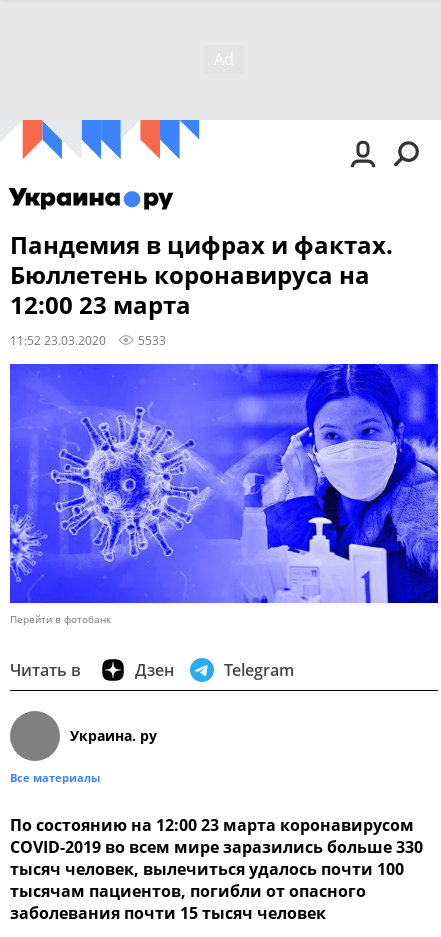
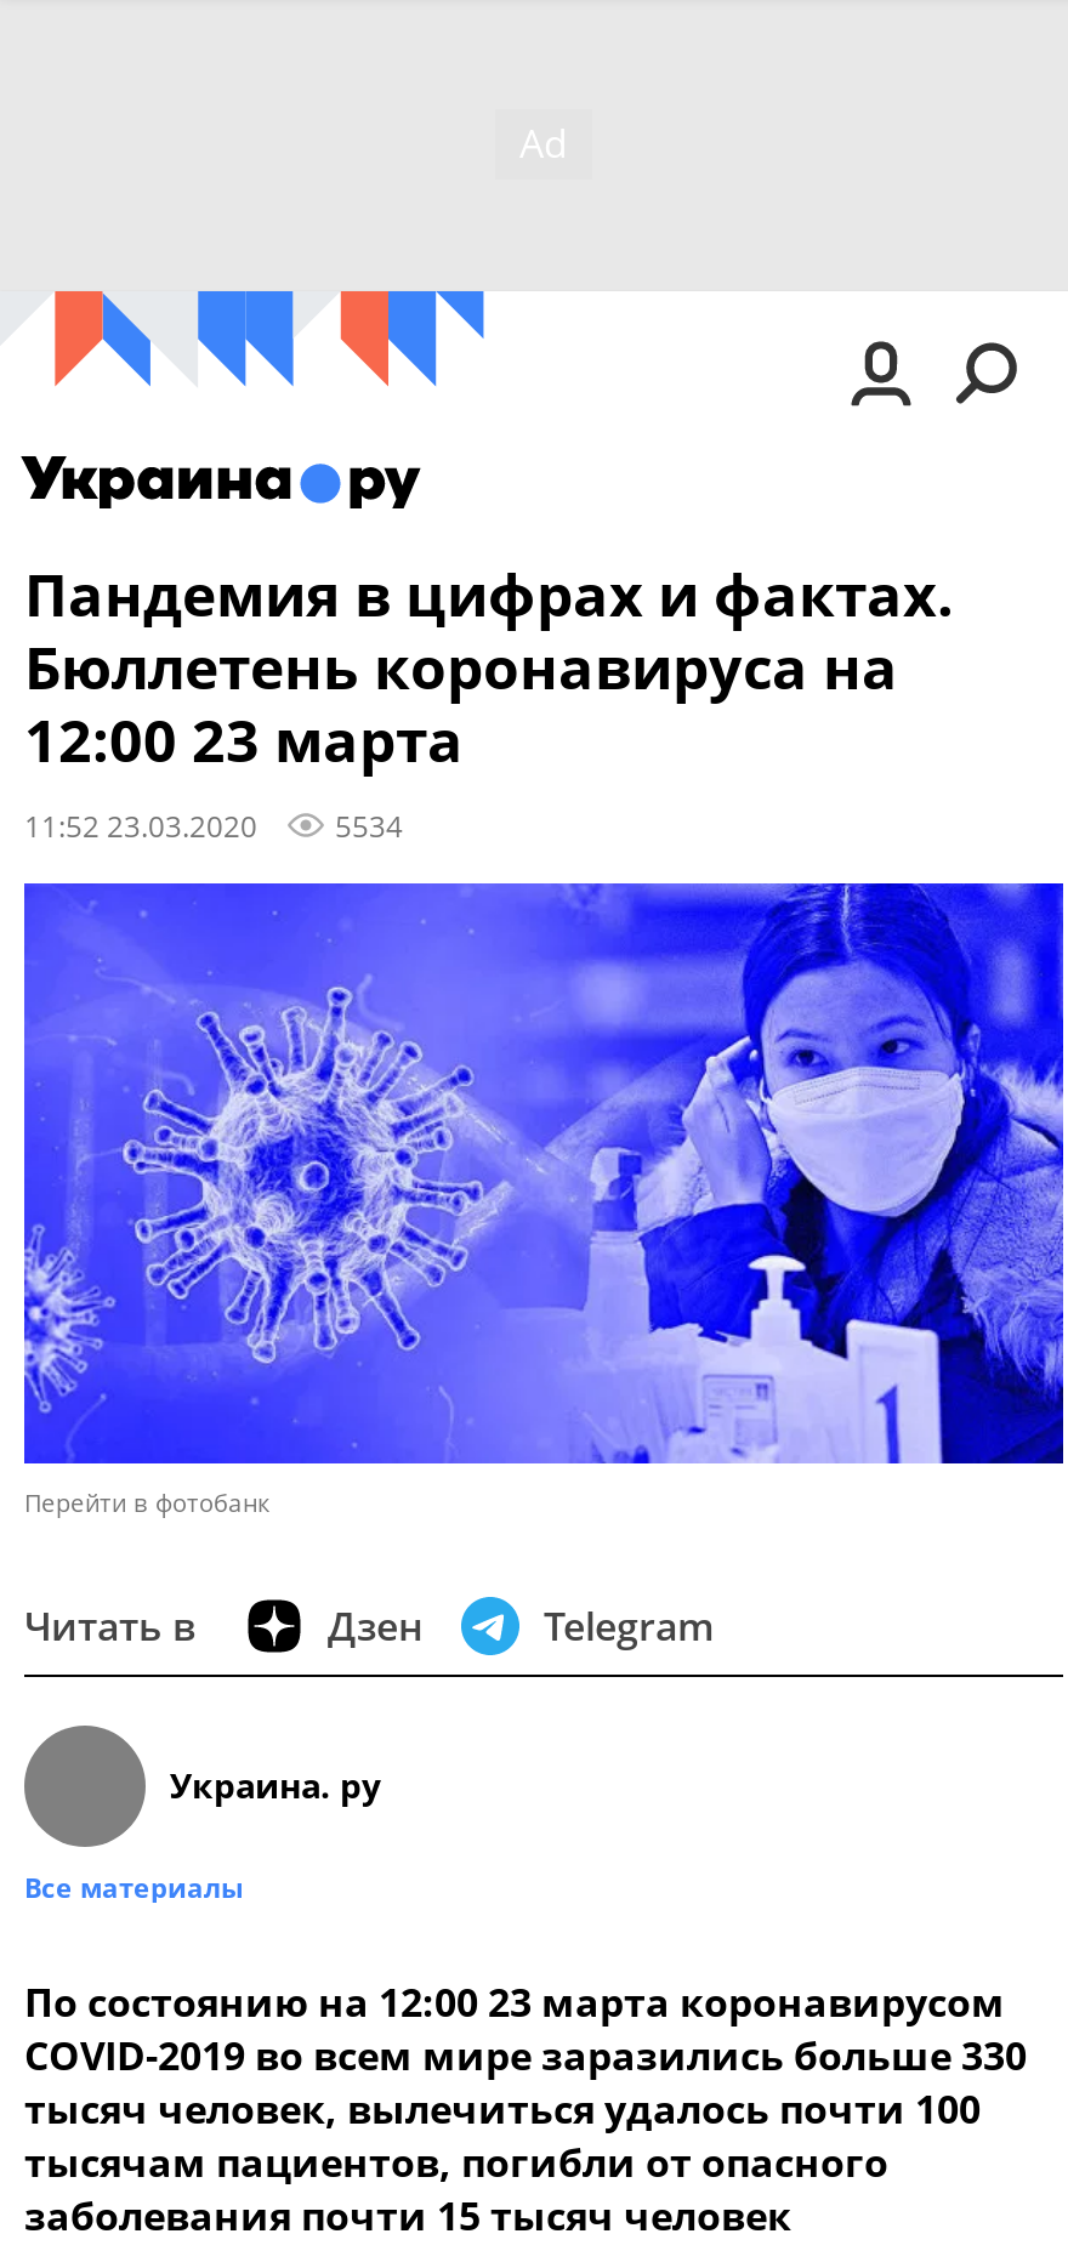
- 11:52 23.03.2020 5533
+ 11:52 23.03.2020 5534
